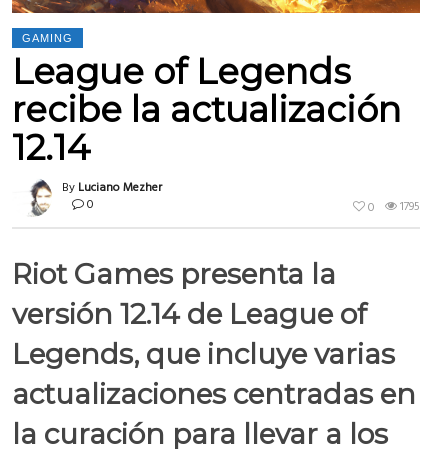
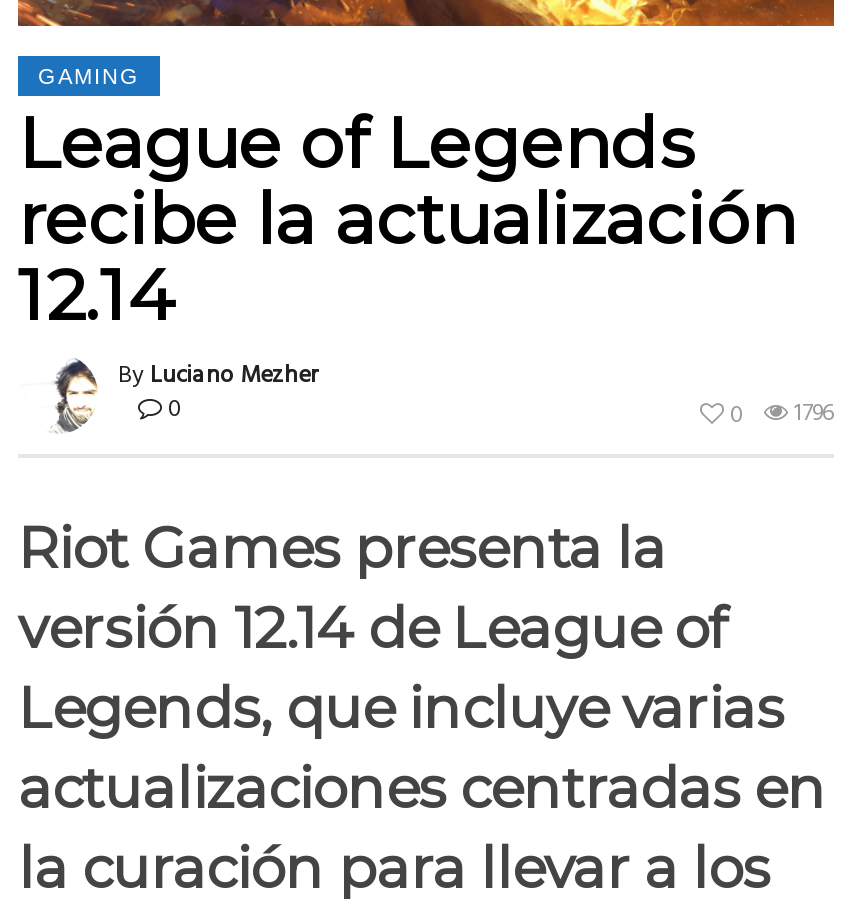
- 0 1795
+ 0 1796
